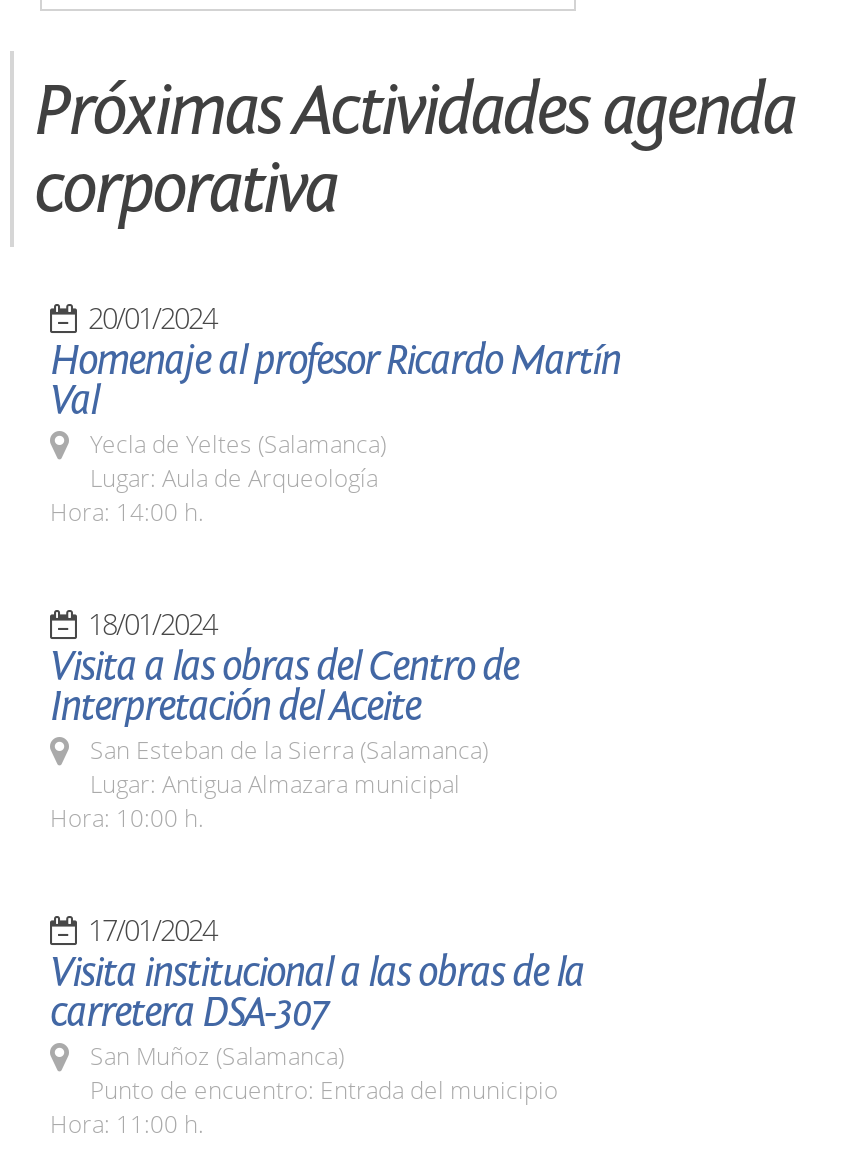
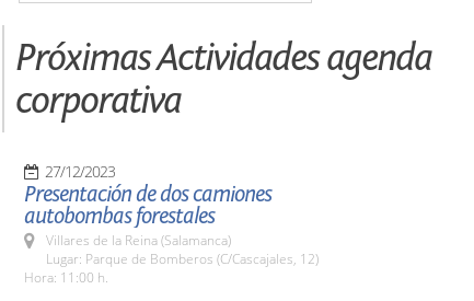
- 20/01/2024
- Homenaje al profesor Ricardo Martín
- Val
- Yecla de Yeltes (Salamanca)
- Lugar: Aula de Arqueología
- Hora: 14:00 h.
- 18/01/2024
- Visita a las obras del Centro de
- Interpretación del Aceite
- San Esteban de la Sierra (Salamanca)
- Lugar: Antigua Almazara municipal
- Hora: 10:00 h.
- 17/01/2024
- Visita institucional a las obras de la
- carretera DSA-307
- San Muñoz (Salamanca)
- Punto de encuentro: Entrada del municipio
+ 27/12/2023
+ Presentación de dos camiones
+ autobombas forestales
+ Villares de la Reina (Salamanca)
+ Lugar: Parque de Bomberos (C/Cascajales, 12)
